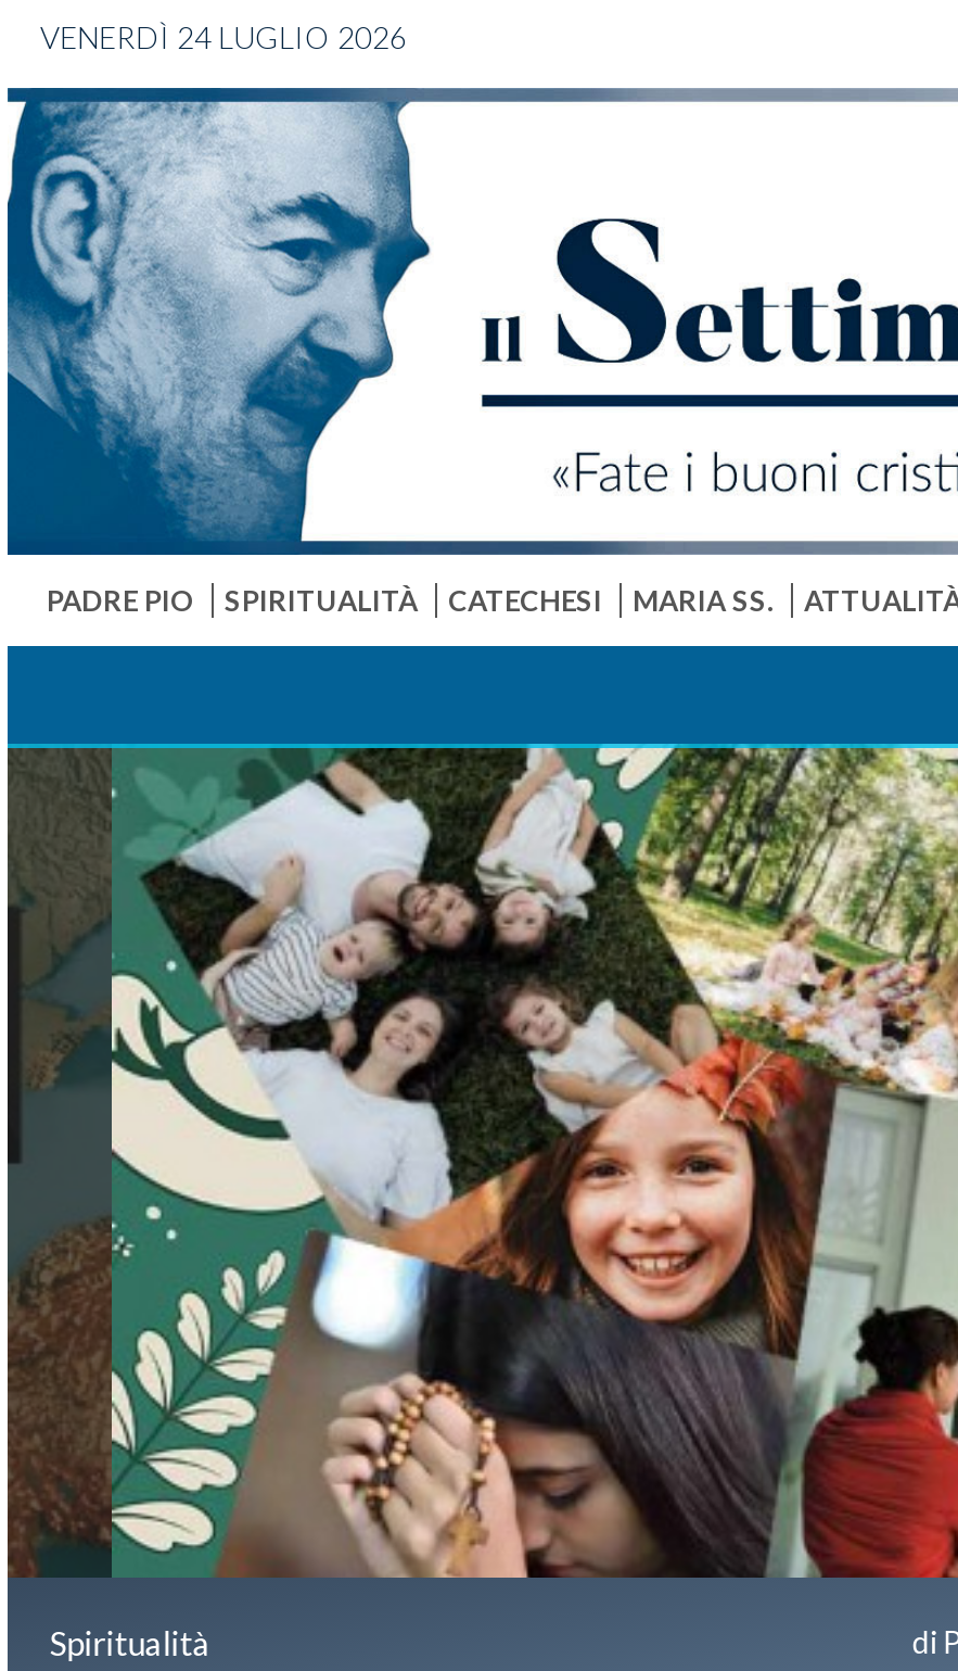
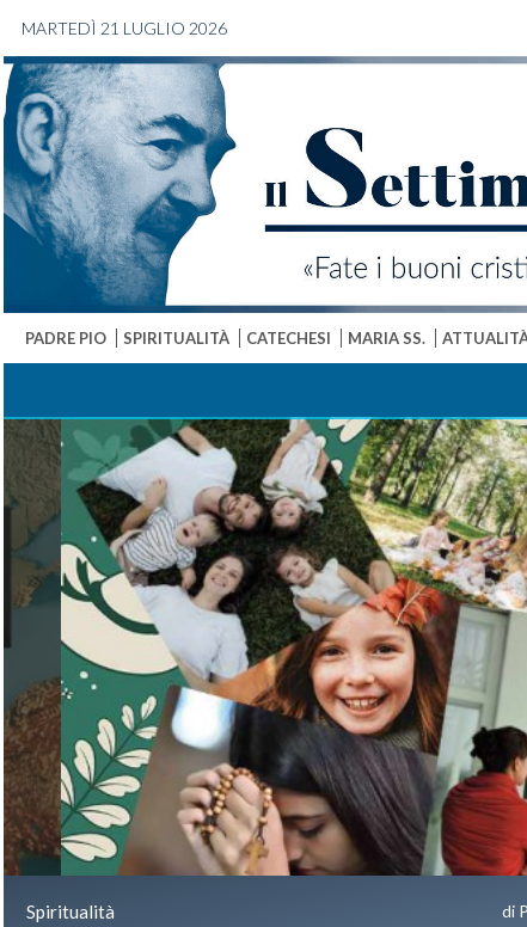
- VENERDÌ 24 LUGLIO 2026
+ MARTEDÌ 21 LUGLIO 2026
